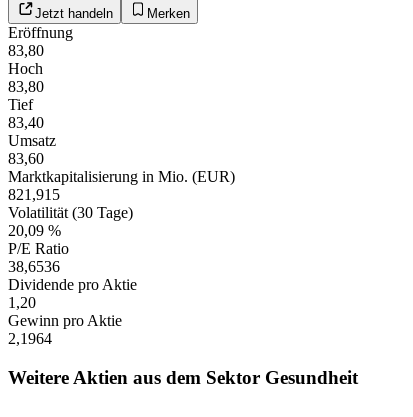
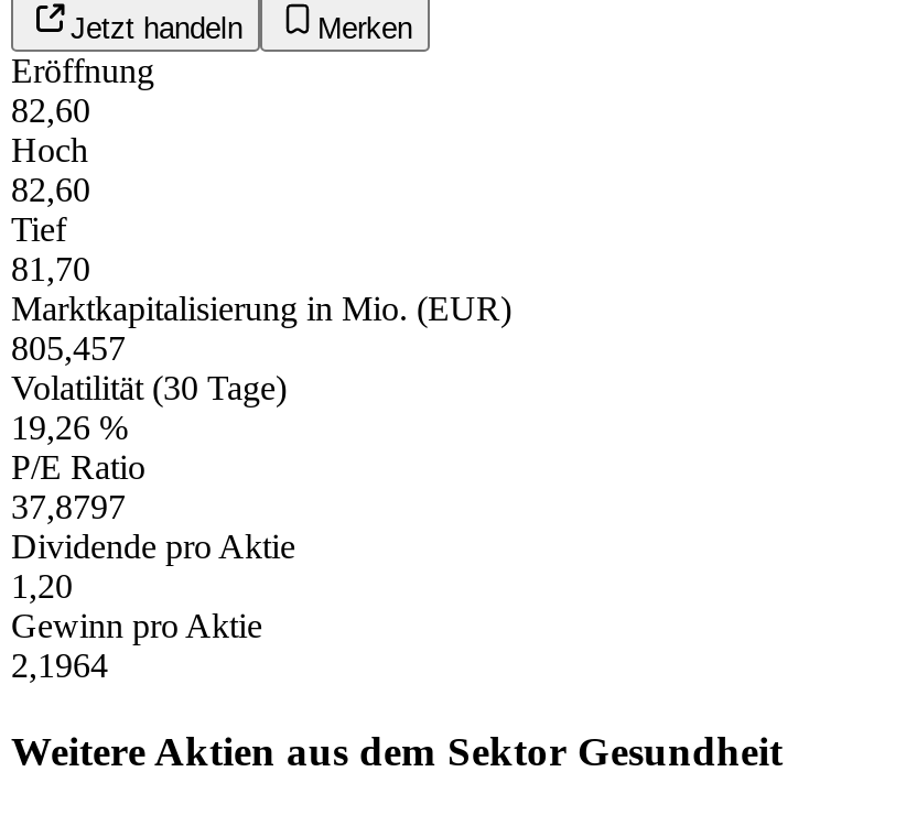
- 83,80
+ 82,60

- 83,80
+ 82,60

- 83,40
- Umsatz
- 83,60
+ 81,70

- 821,915
+ 805,457

- 20,09 %
+ 19,26 %

- 38,6536
+ 37,8797
